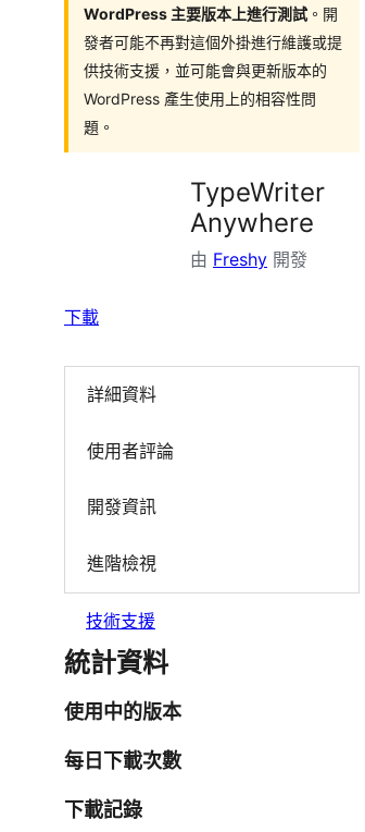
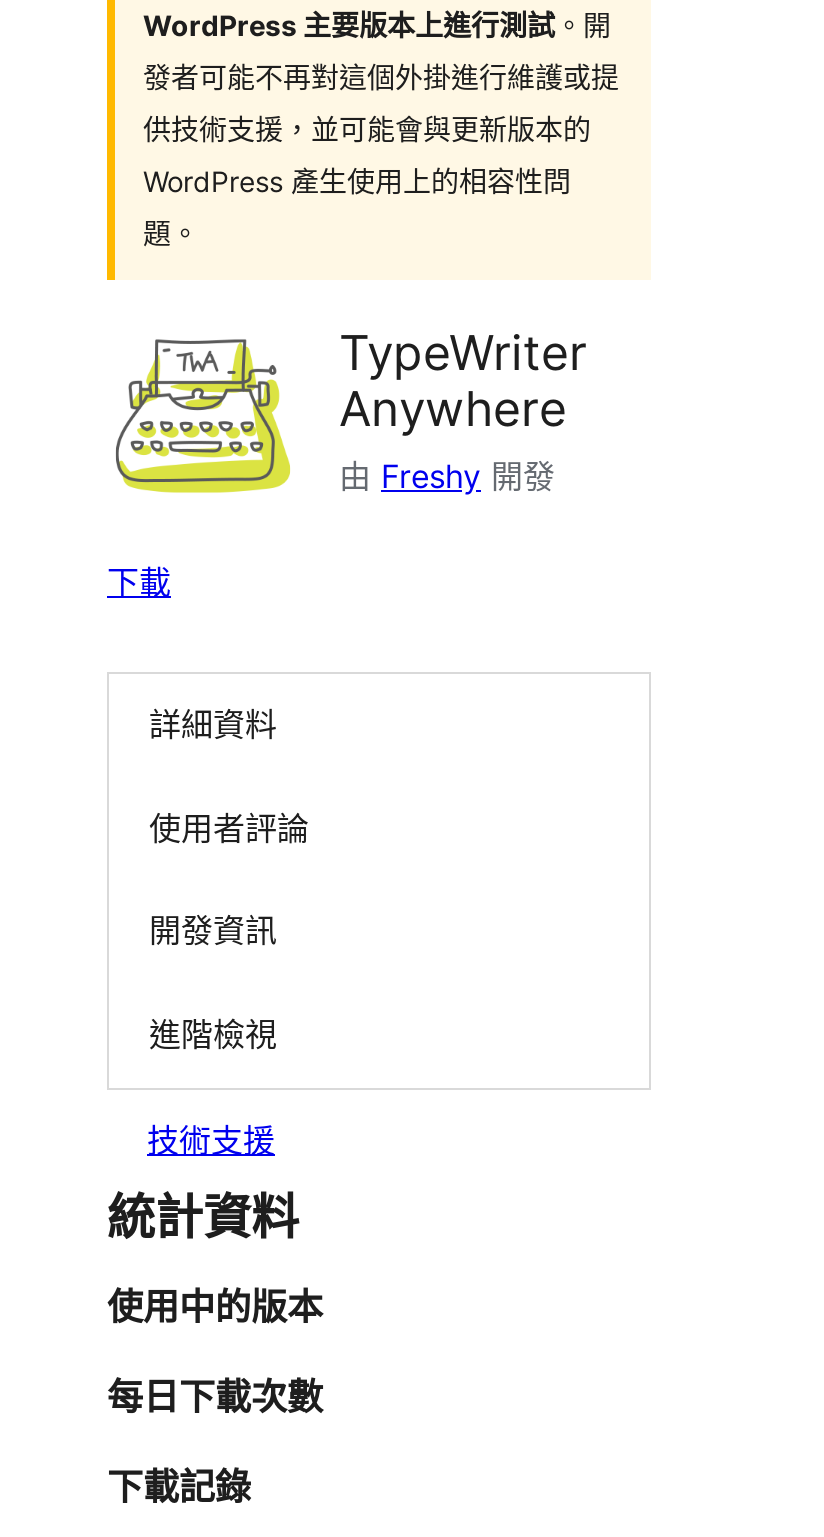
+ [image]
